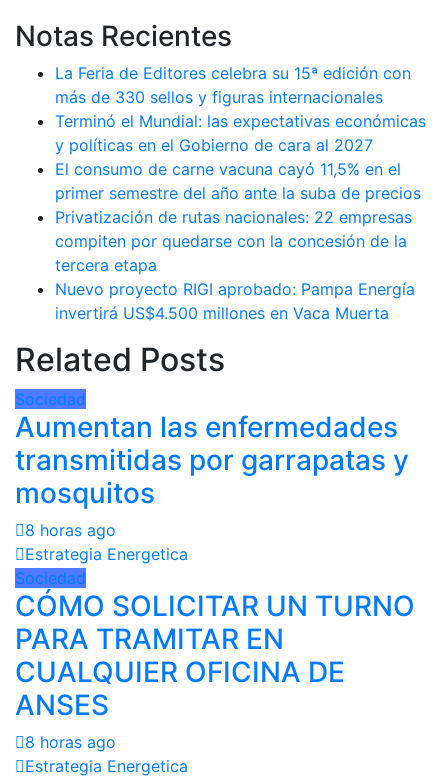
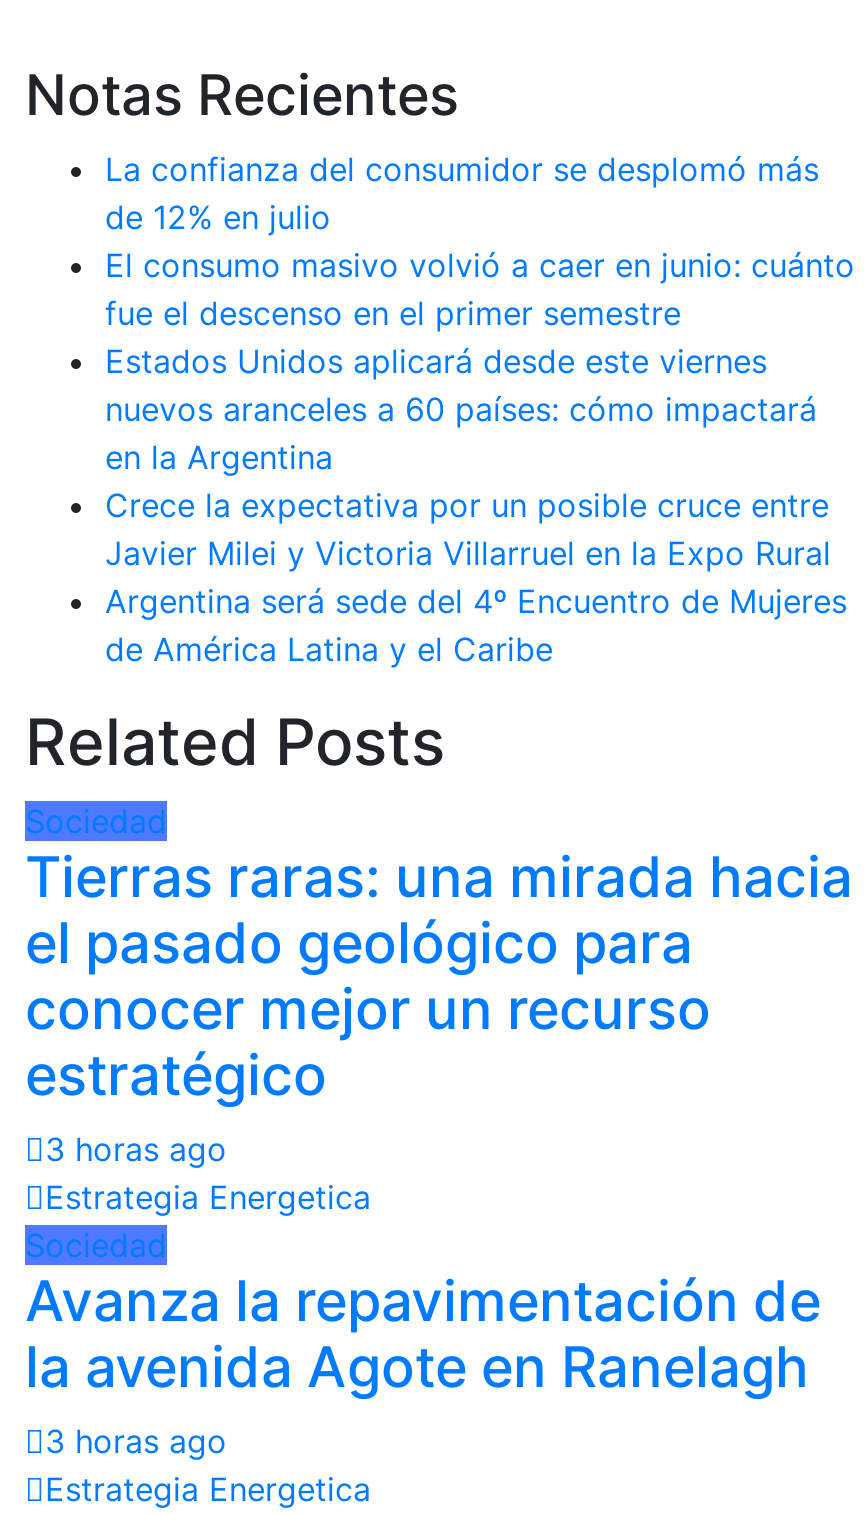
- La Feria de Editores celebra su 15ª edición con
- más de 330 sellos y figuras internacionales
- Terminó el Mundial: las expectativas económicas
- y políticas en el Gobierno de cara al 2027
- El consumo de carne vacuna cayó 11,5% en el
- primer semestre del año ante la suba de precios
- Privatización de rutas nacionales: 22 empresas
- compiten por quedarse con la concesión de la
- tercera etapa
- Nuevo proyecto RIGI aprobado: Pampa Energía
- invertirá US$4.500 millones en Vaca Muerta
+ La confianza del consumidor se desplomó más
+ de 12% en julio
+ El consumo masivo volvió a caer en junio: cuánto
+ fue el descenso en el primer semestre
+ Estados Unidos aplicará desde este viernes
+ nuevos aranceles a 60 países: cómo impactará
+ en la Argentina
+ Crece la expectativa por un posible cruce entre
+ Javier Milei y Victoria Villarruel en la Expo Rural
+ Argentina será sede del 4º Encuentro de Mujeres
+ de América Latina y el Caribe

- Aumentan las enfermedades
- transmitidas por garrapatas y
- mosquitos
- 8 horas ago
+ Tierras raras: una mirada hacia
+ el pasado geológico para
+ conocer mejor un recurso
+ estratégico
+ 3 horas ago

moved down: Estrategia Energetica | Sociedad

- CÓMO SOLICITAR UN TURNO
- PARA TRAMITAR EN
- CUALQUIER OFICINA DE
- ANSES
- 8 horas ago
+ Avanza la repavimentación de
+ la avenida Agote en Ranelagh
+ 3 horas ago
